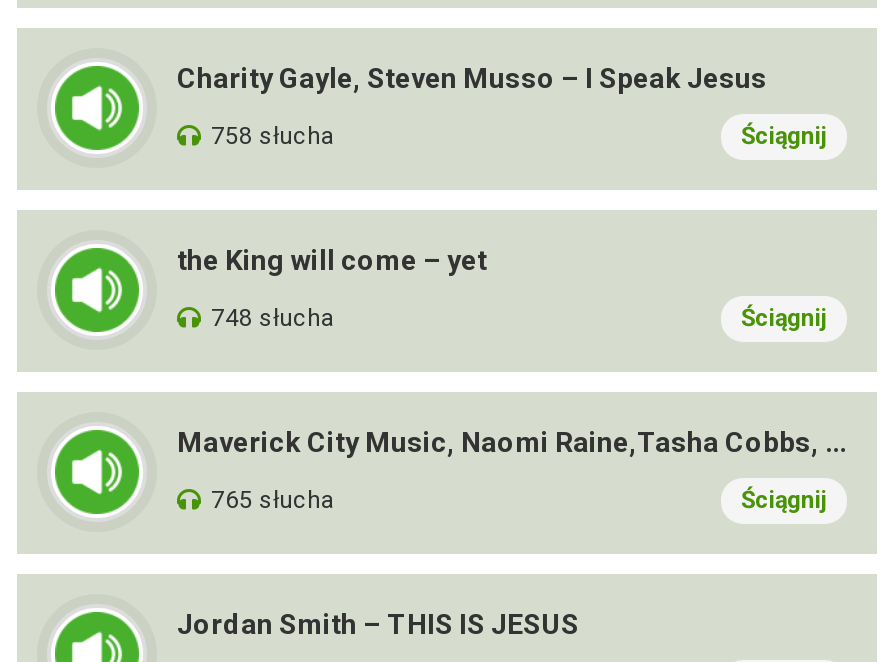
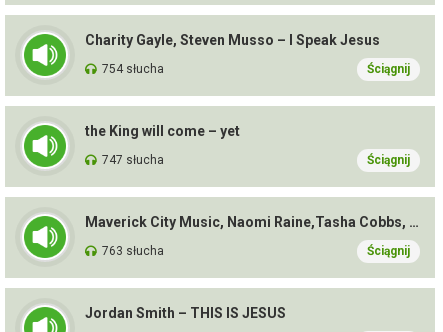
- 758 słucha
+ 754 słucha

- 748 słucha
+ 747 słucha

- 765 słucha
+ 763 słucha
